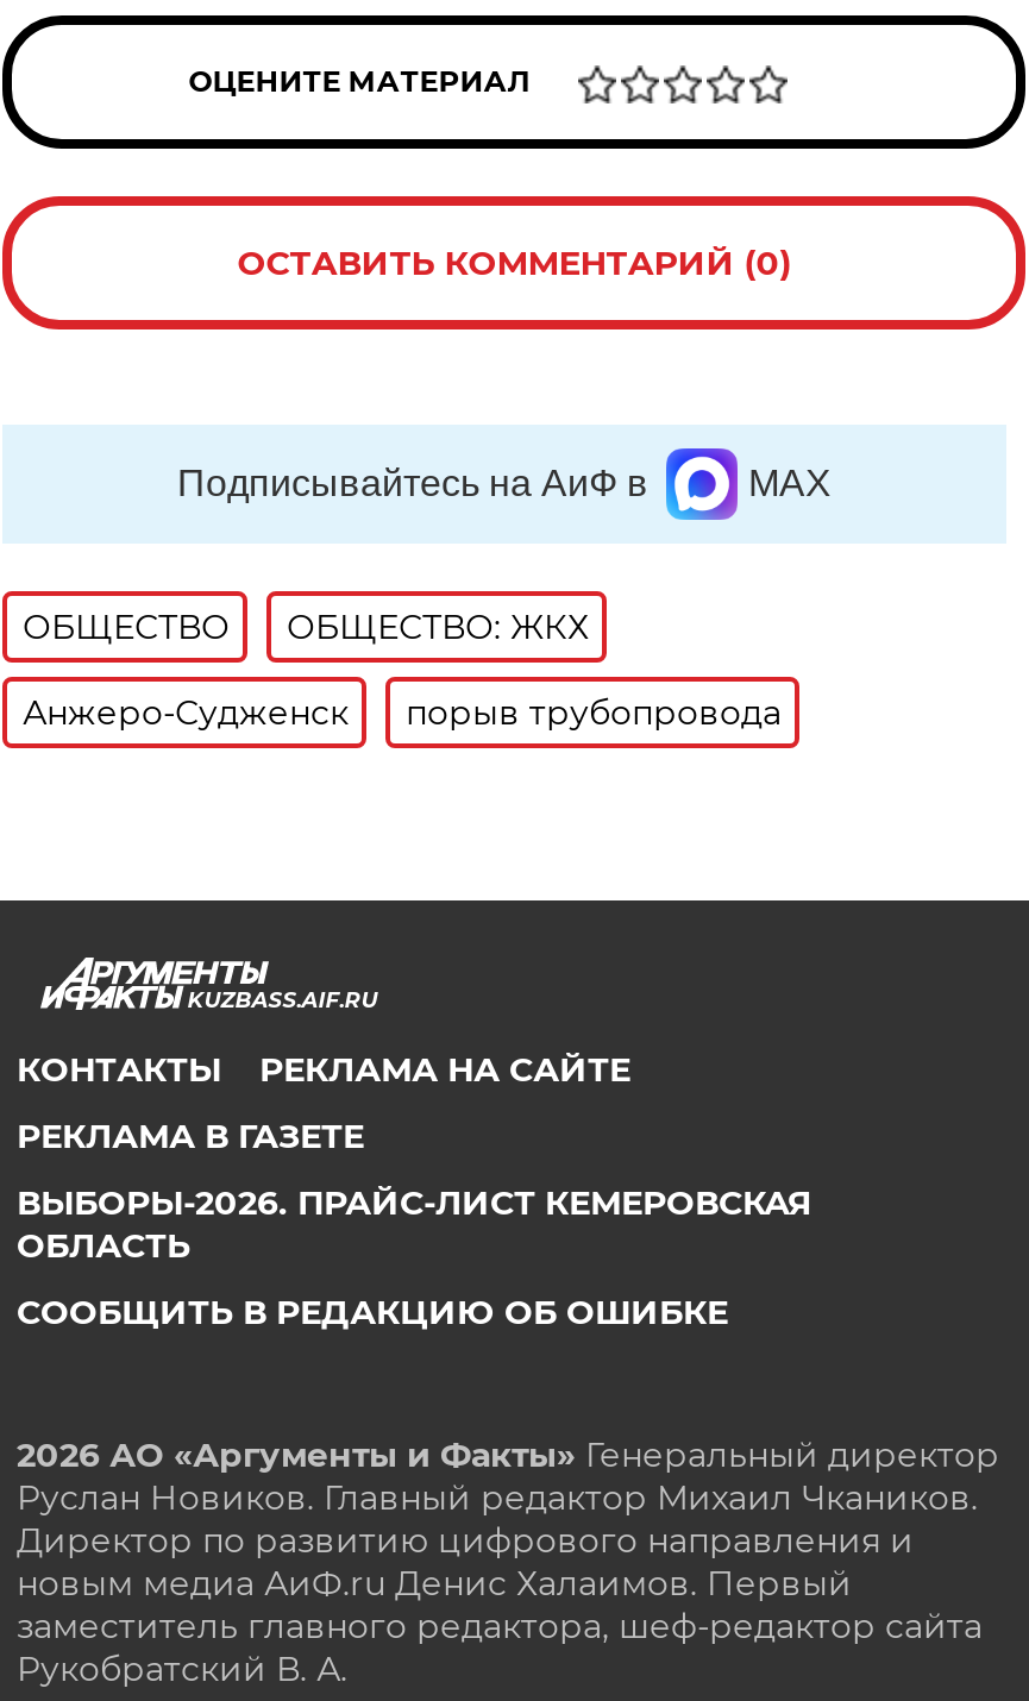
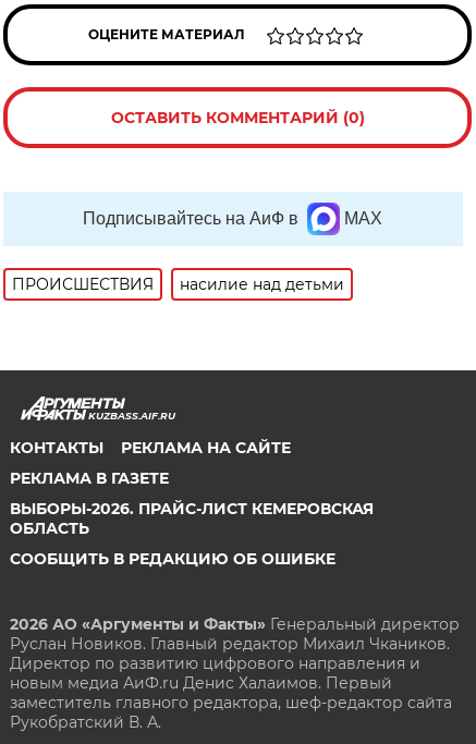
- ОБЩЕСТВО
- ОБЩЕСТВО: ЖКХ
- Анжеро-Судженск
- порыв трубопровода
+ ПРОИСШЕСТВИЯ
+ насилие над детьми
